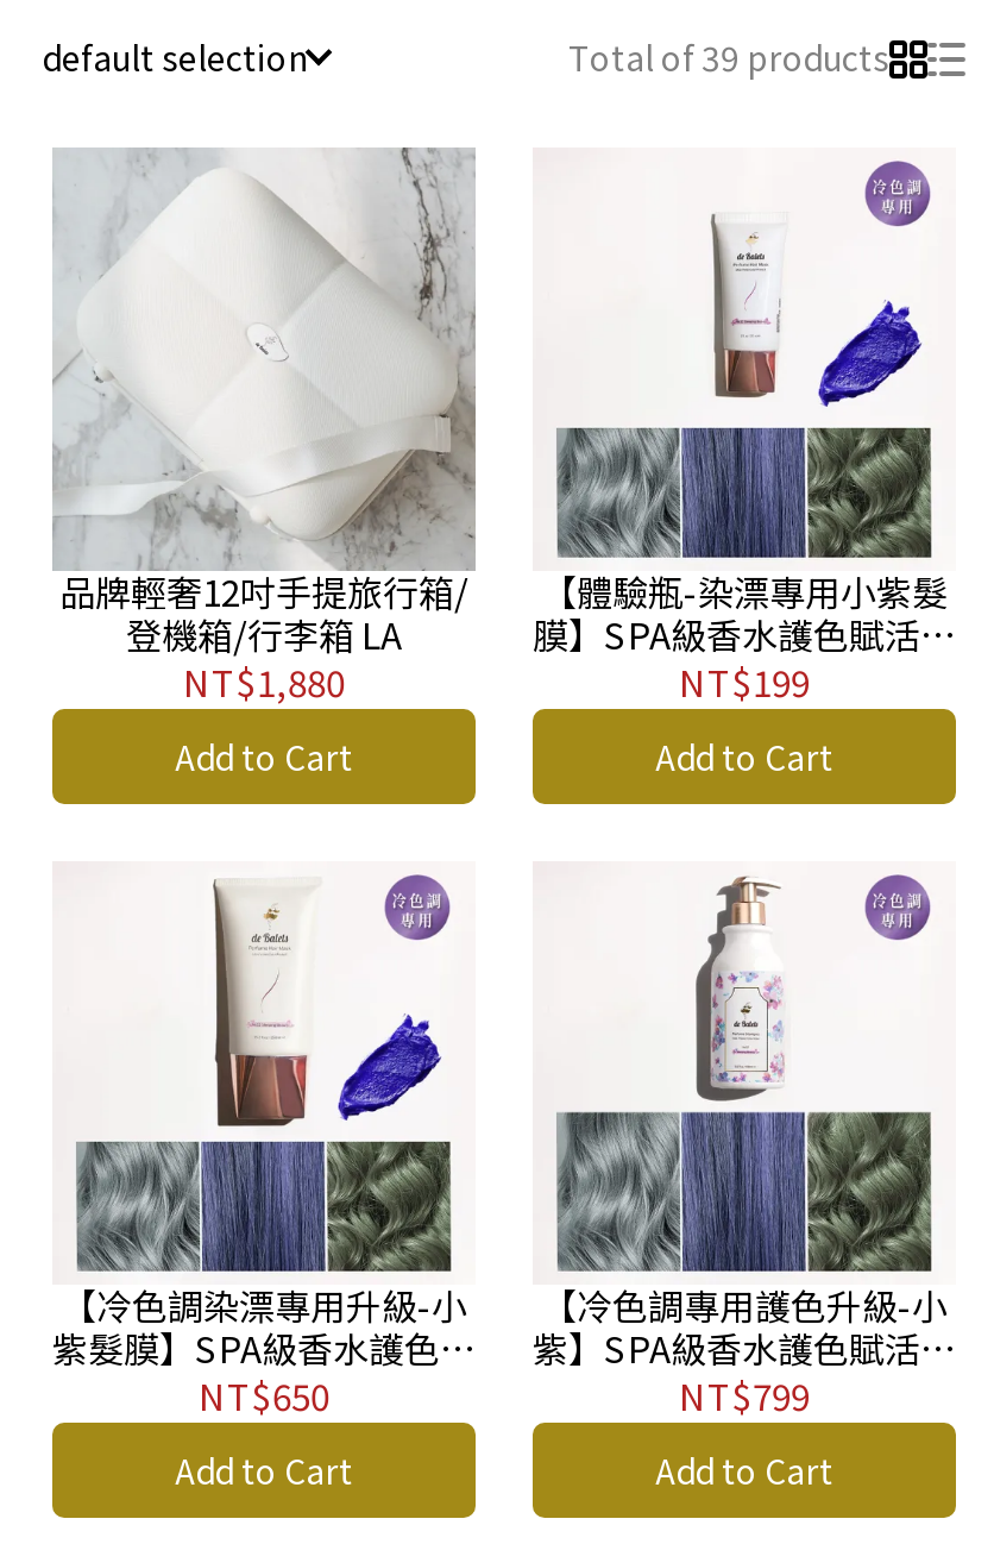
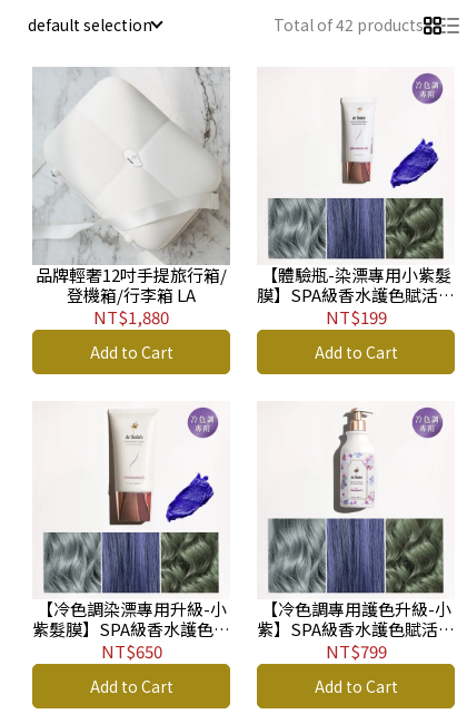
- Total of 39 products
+ Total of 42 products
